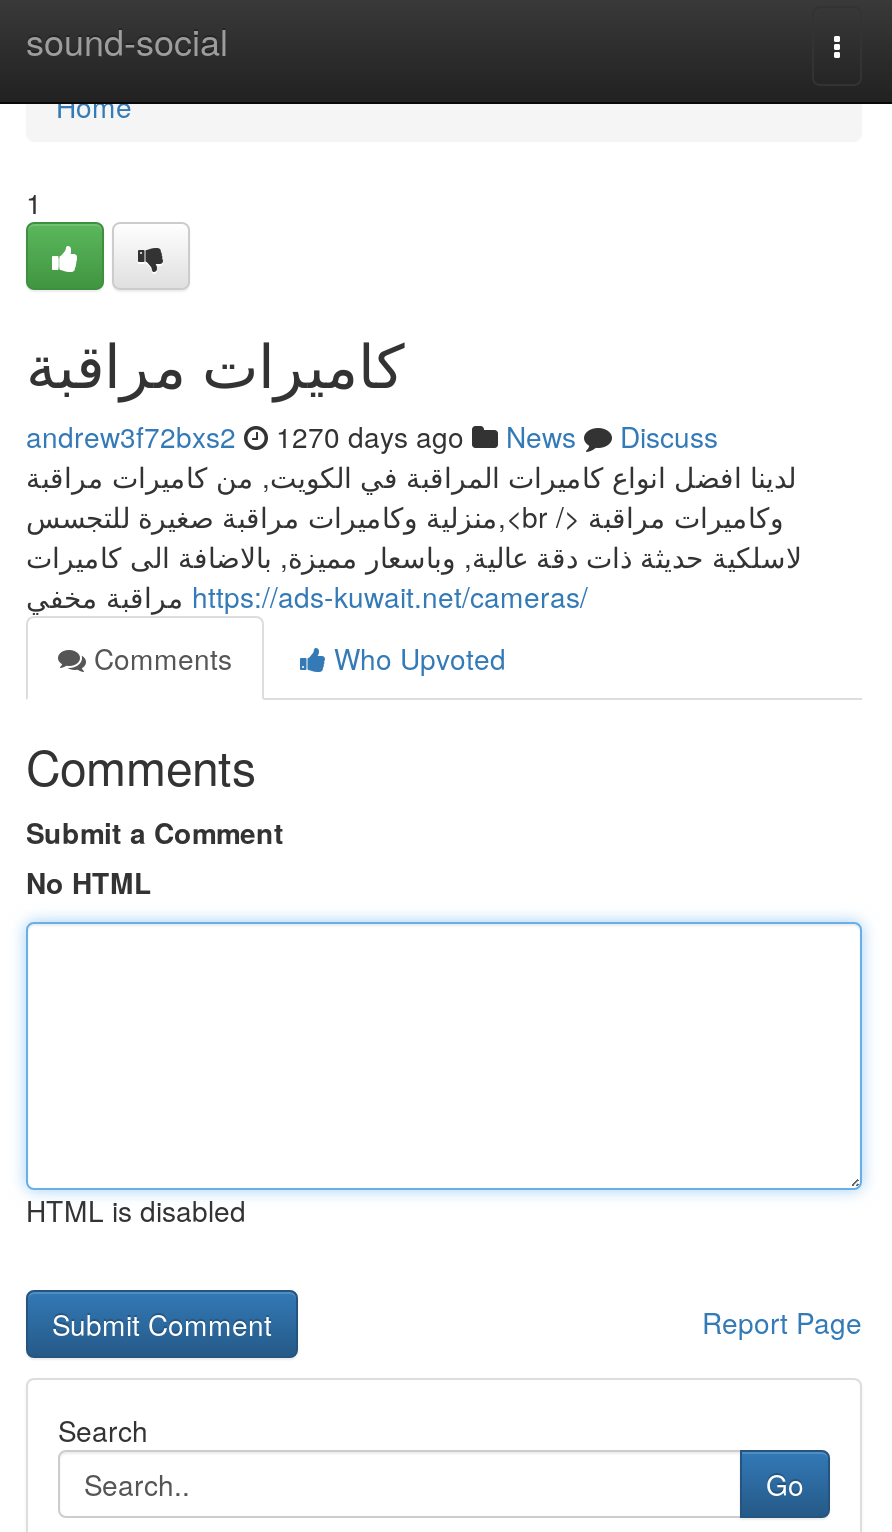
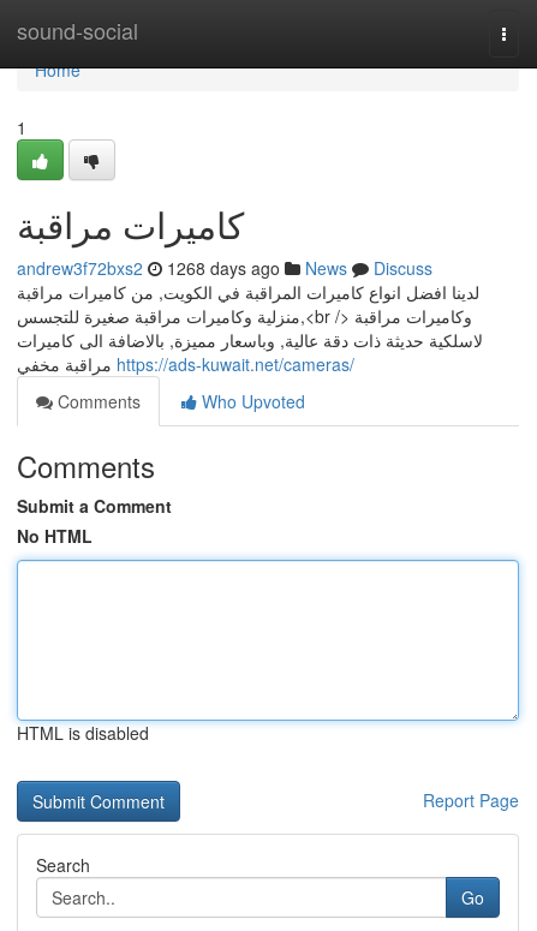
- andrew3f72bxs2 1270 days ago News Discuss
+ andrew3f72bxs2 1268 days ago News Discuss
